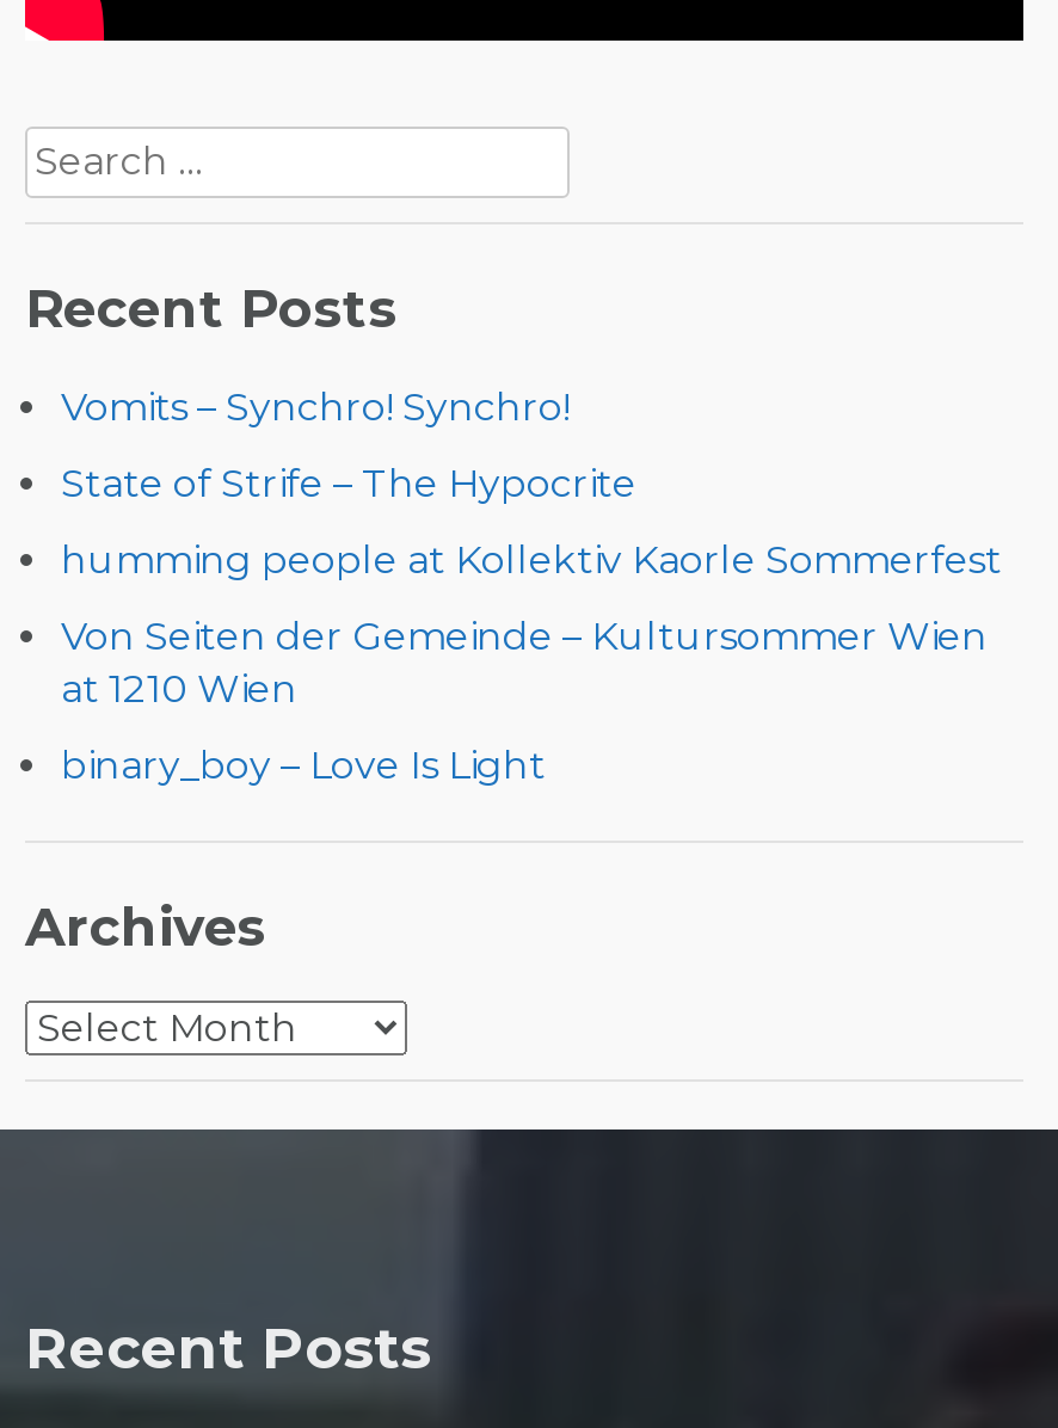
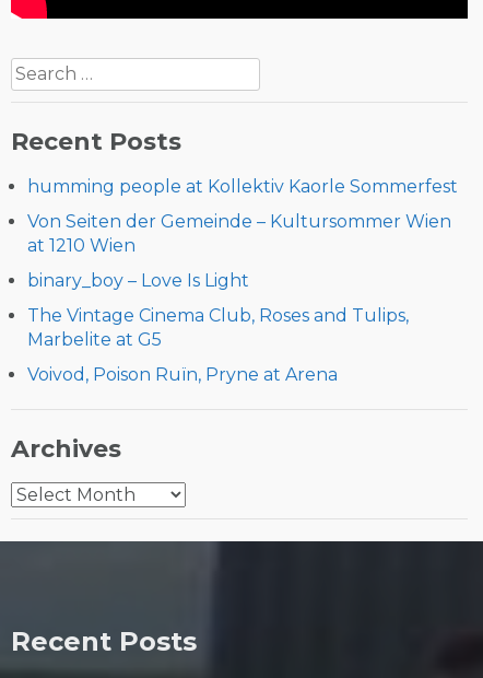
- Vomits – Synchro! Synchro!
- State of Strife – The Hypocrite

moved up: humming people at Kollektiv Kaorle Sommerfest | Von Seiten der Gemeinde – Kultursommer Wien | at 1210 Wien | binary_boy – Love Is Light

+ The Vintage Cinema Club, Roses and Tulips,
+ Marbelite at G5
+ Voivod, Poison Ruïn, Pryne at Arena
